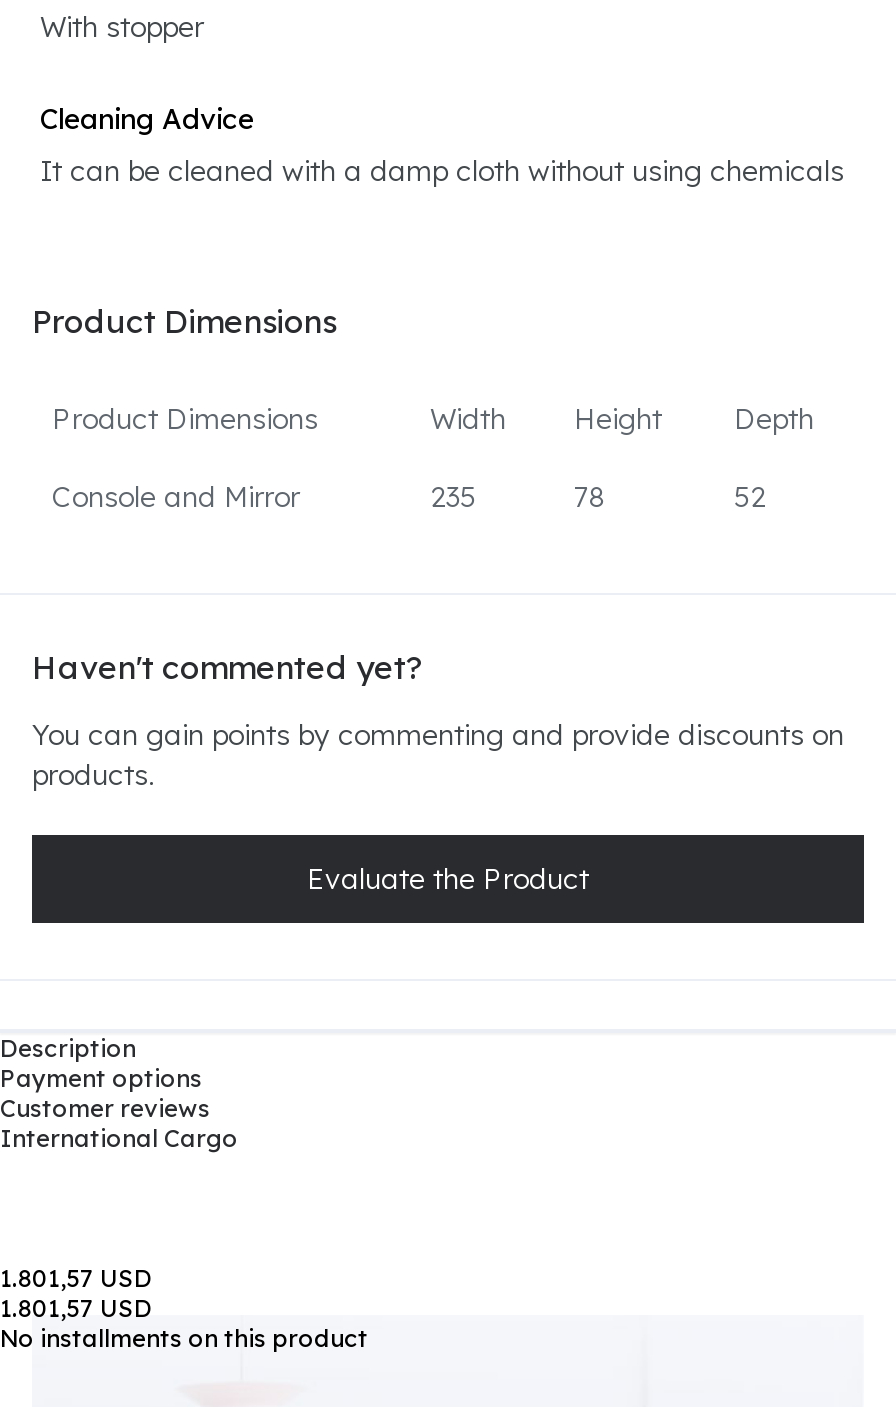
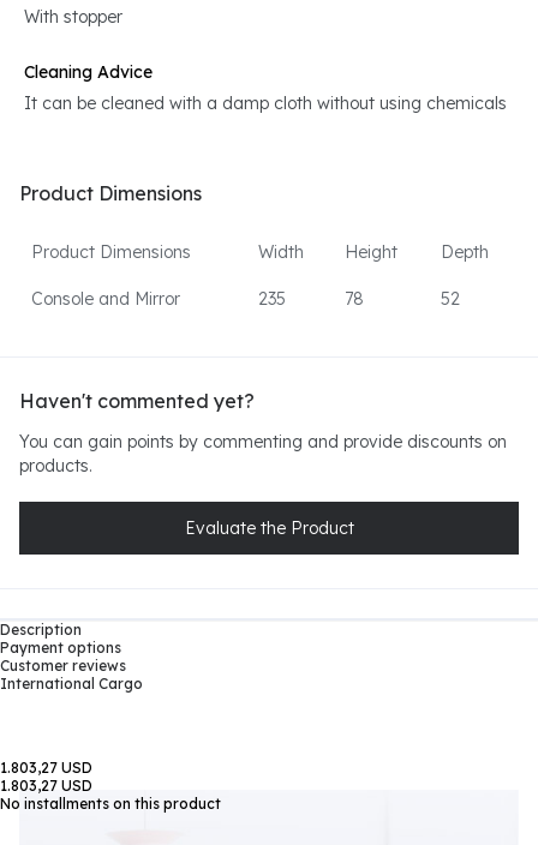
- 1.801,57 USD
+ 1.803,27 USD

- 1.801,57 USD
+ 1.803,27 USD
